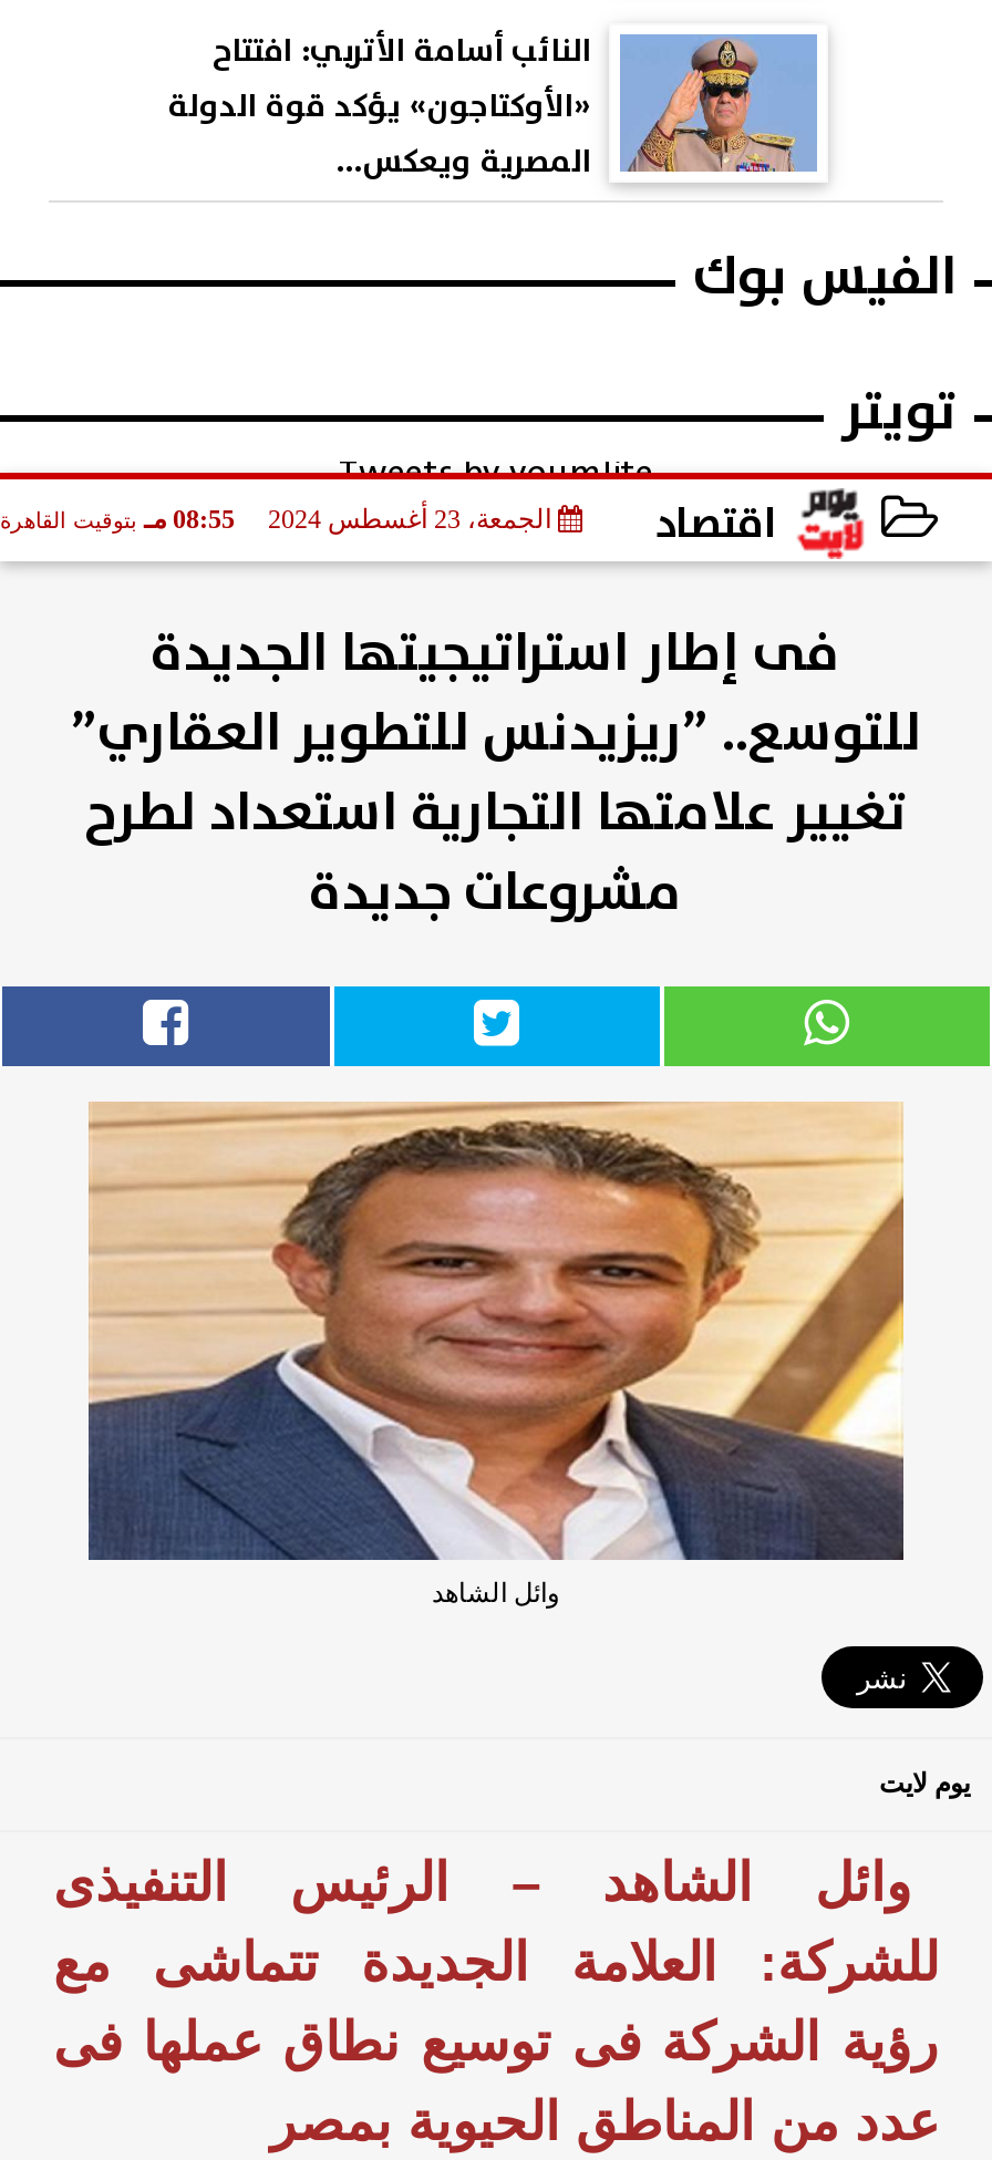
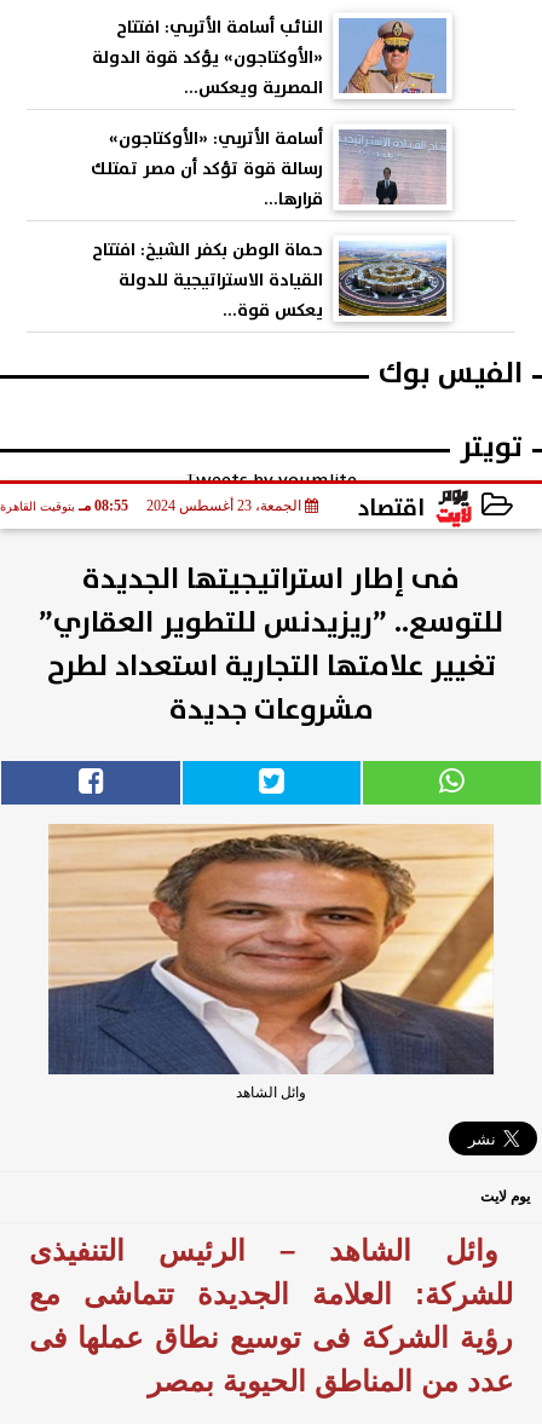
+ [image]
+ أسامة الأتربي: «الأوكتاجون»
+ رسالة قوة تؤكد أن مصر تمتلك
+ قرارها...
+ حماة الوطن بكفر الشيخ: افتتاح
+ القيادة الاستراتيجية للدولة
+ يعكس قوة...

+ [image]
